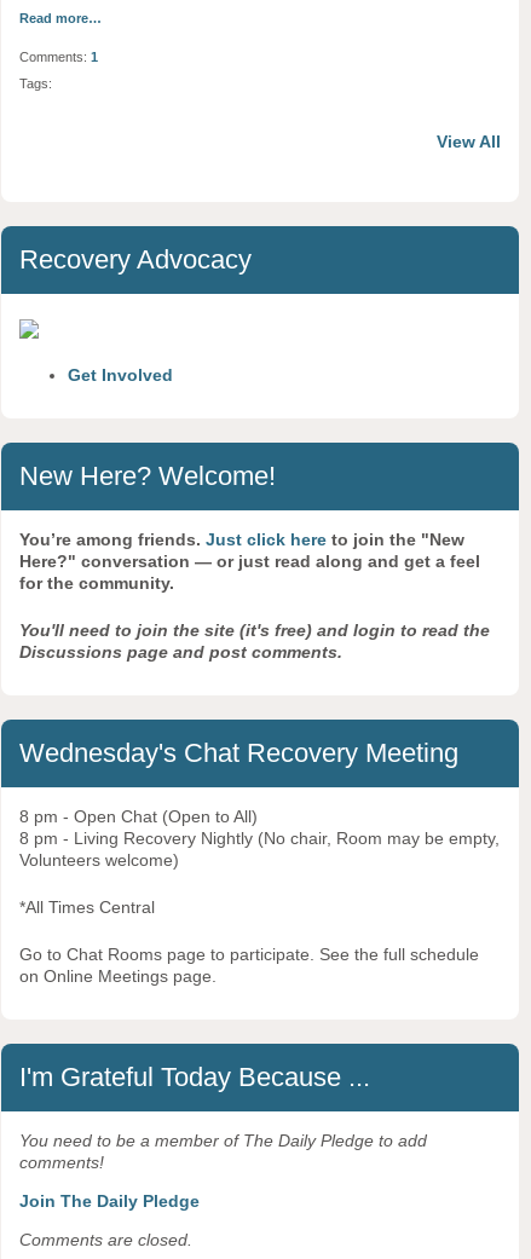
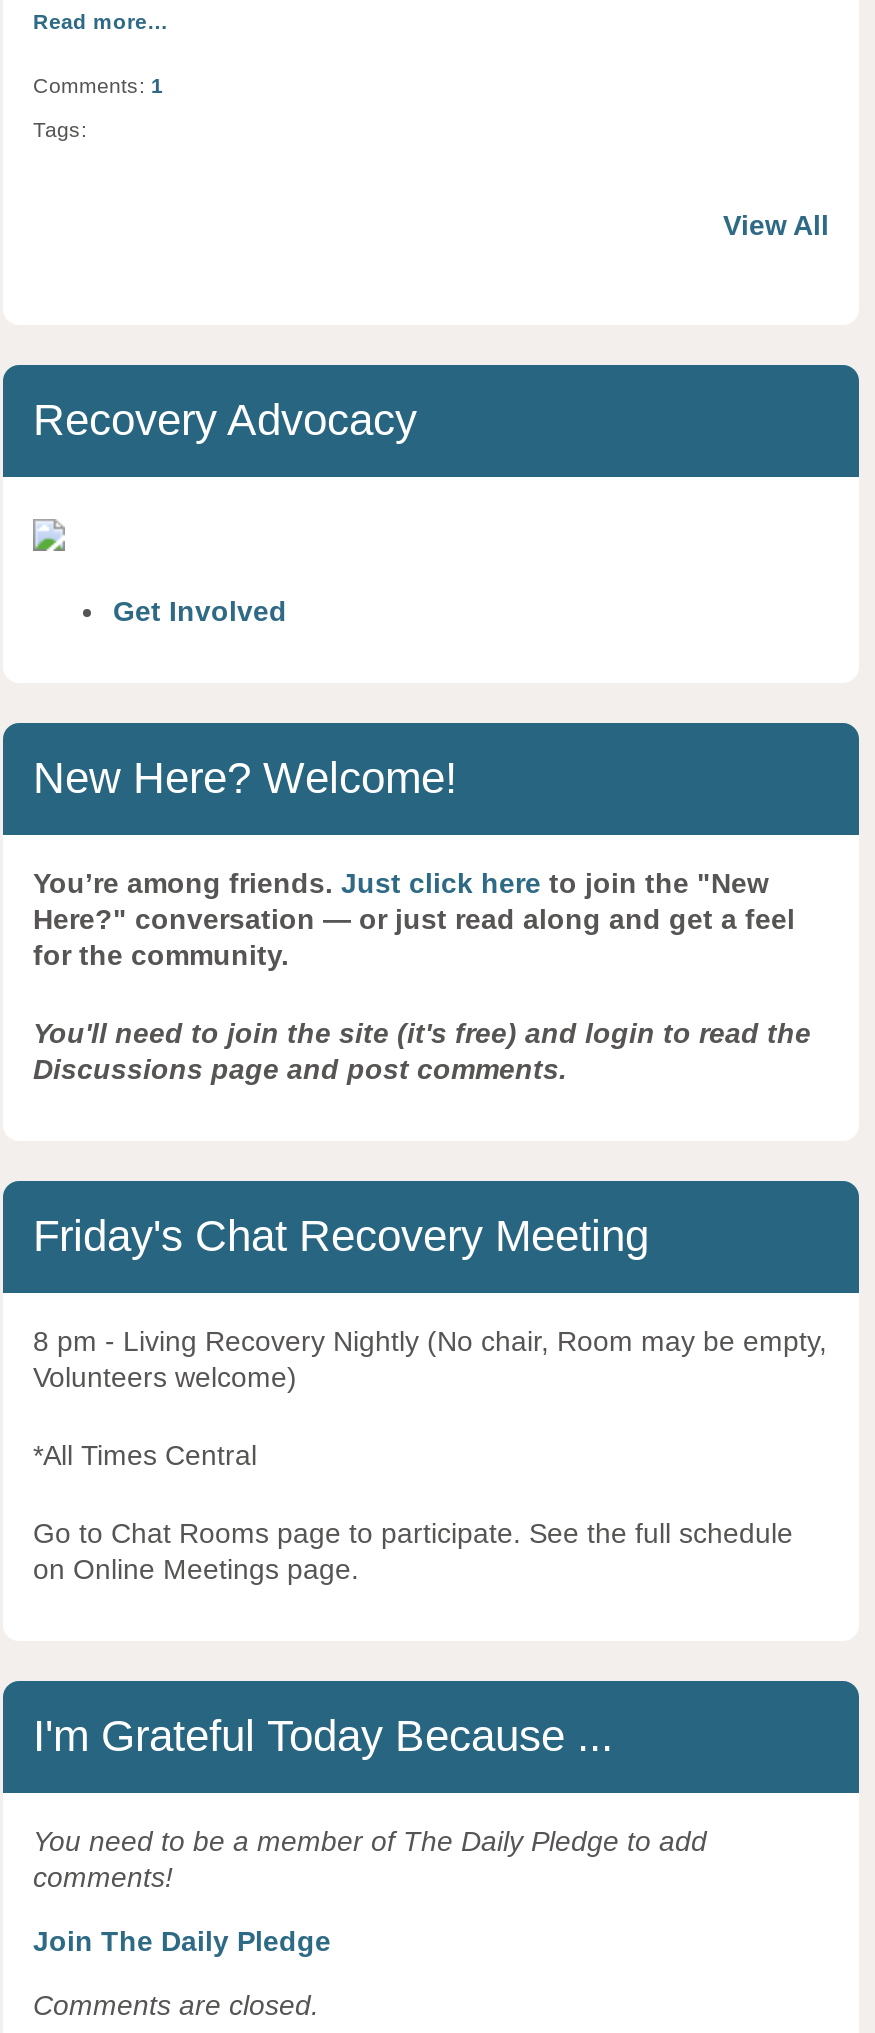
- Wednesday's Chat Recovery Meeting
- 8 pm - Open Chat (Open to All)
+ Friday's Chat Recovery Meeting
